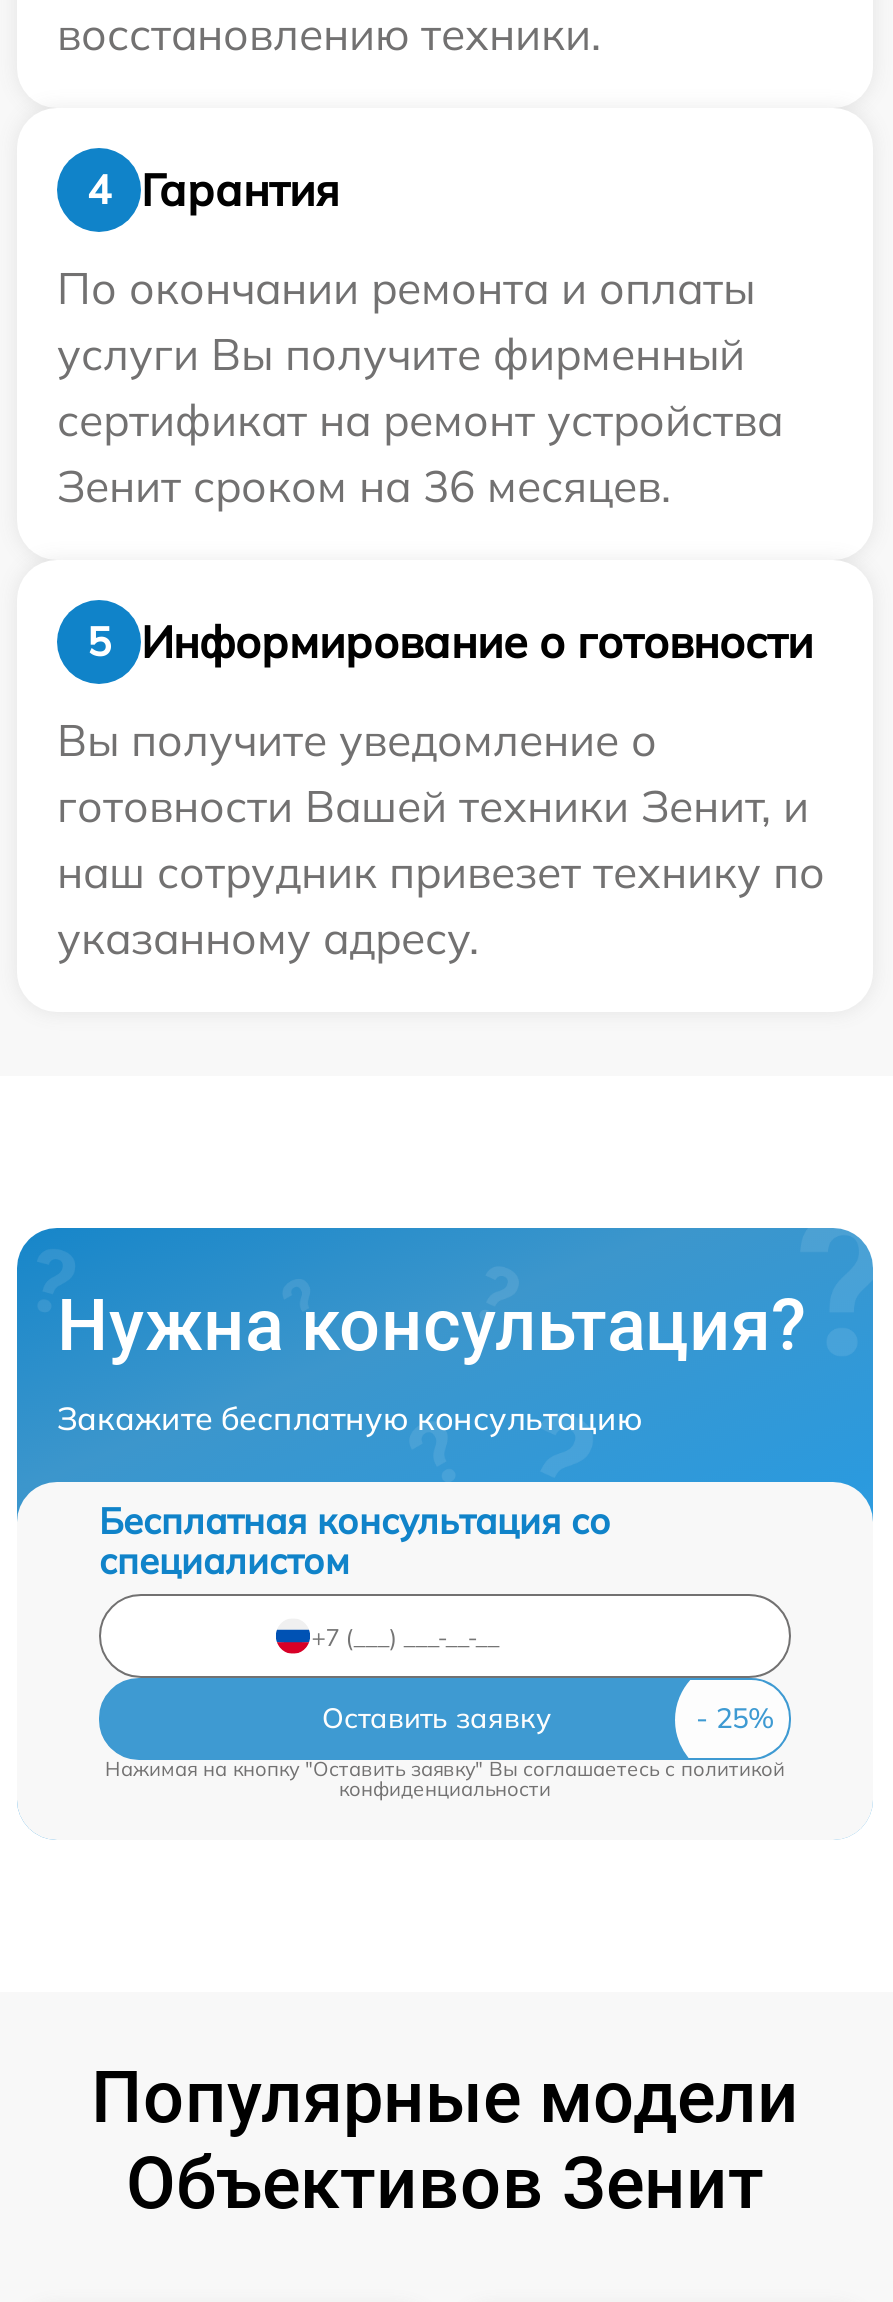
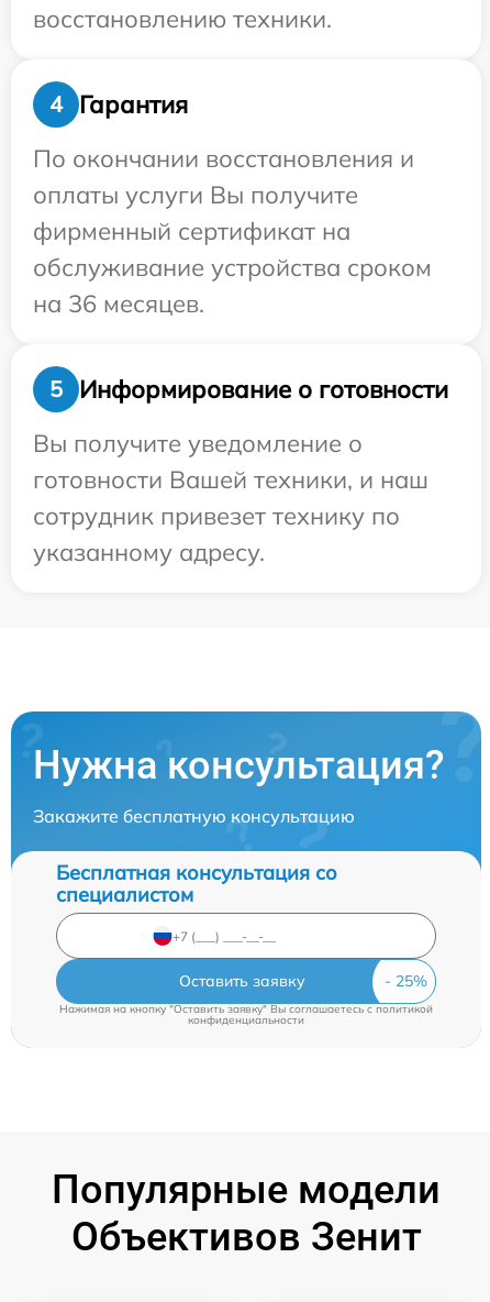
- По окончании ремонта и оплаты
- услуги Вы получите фирменный
- сертификат на ремонт устройства
- Зенит сроком на 36 месяцев.
+ По окончании восстановления и
+ оплаты услуги Вы получите
+ фирменный сертификат на
+ обслуживание устройства сроком
+ на 36 месяцев.

- готовности Вашей техники Зенит, и
- наш сотрудник привезет технику по
+ готовности Вашей техники, и наш
+ сотрудник привезет технику по
